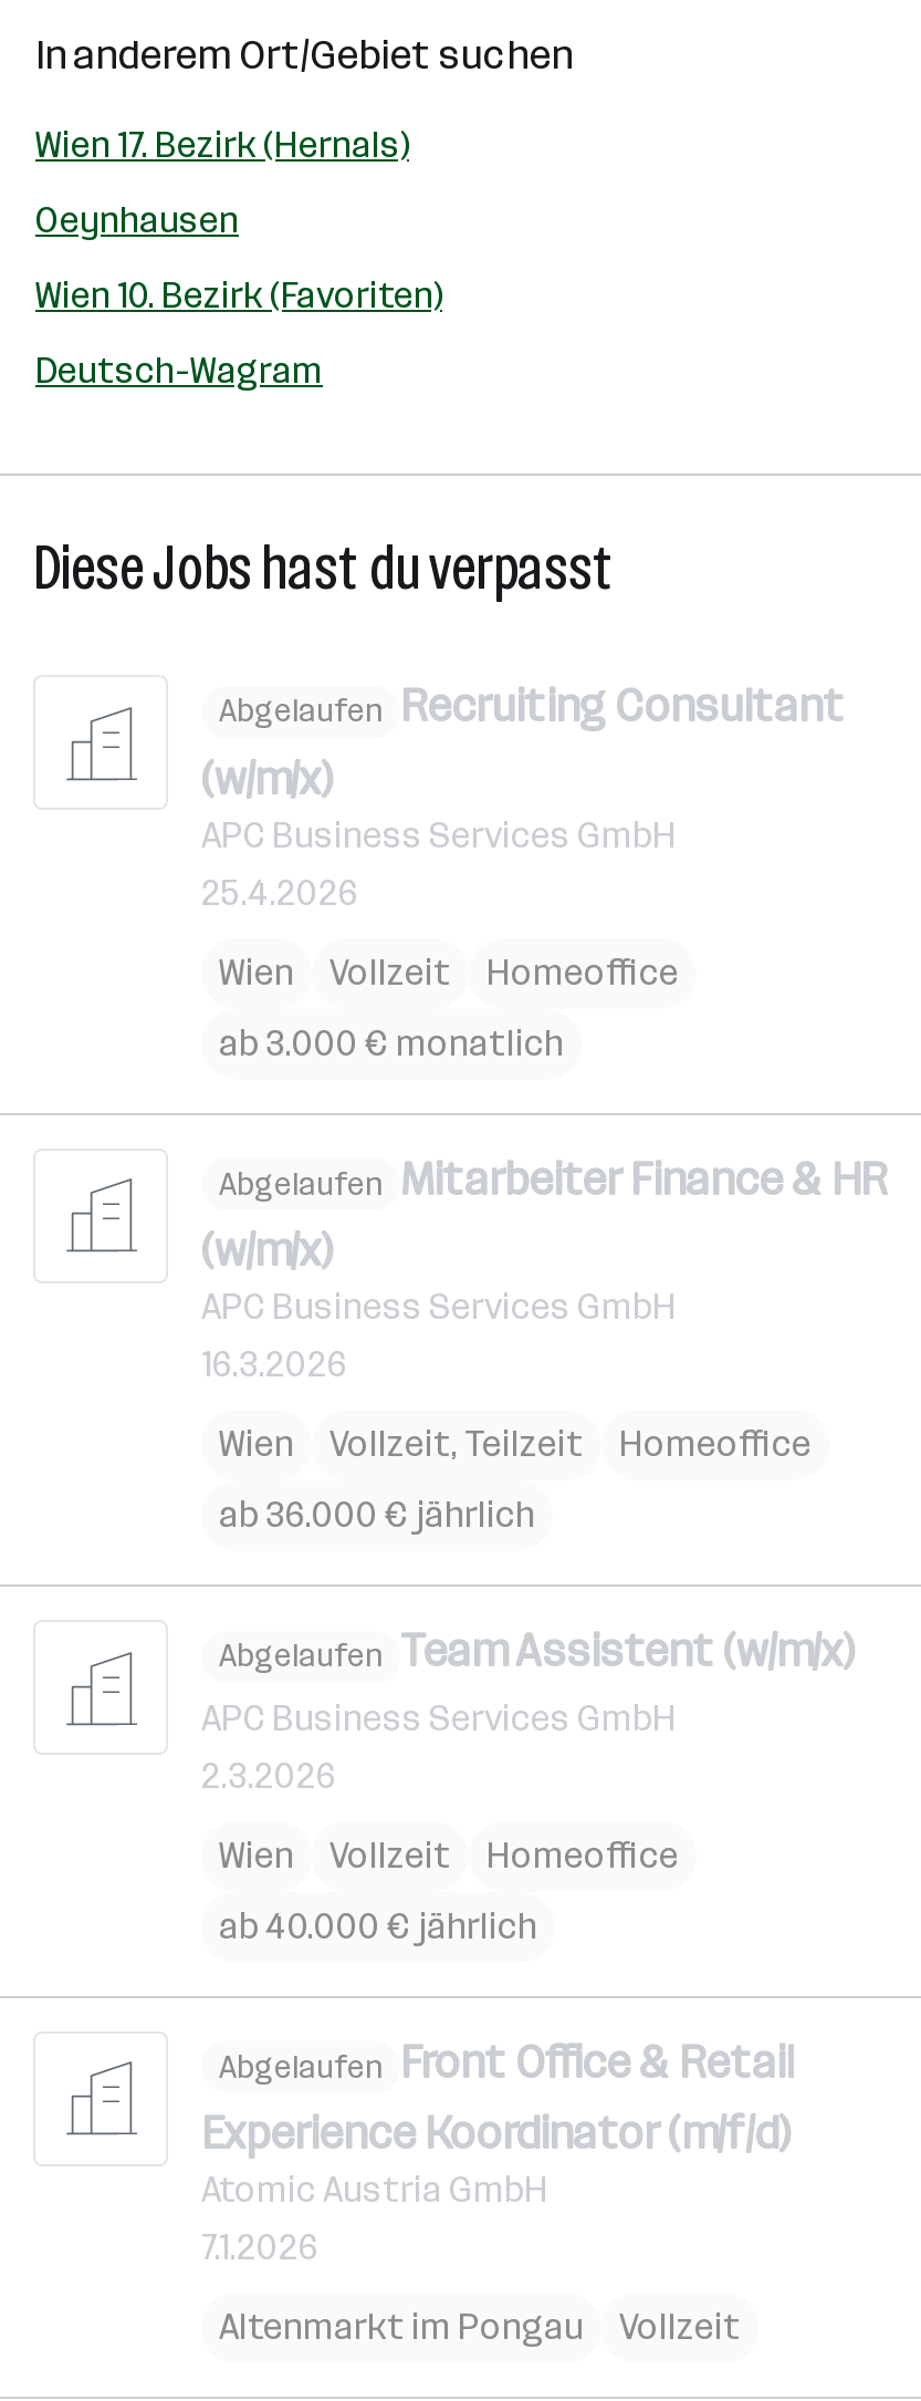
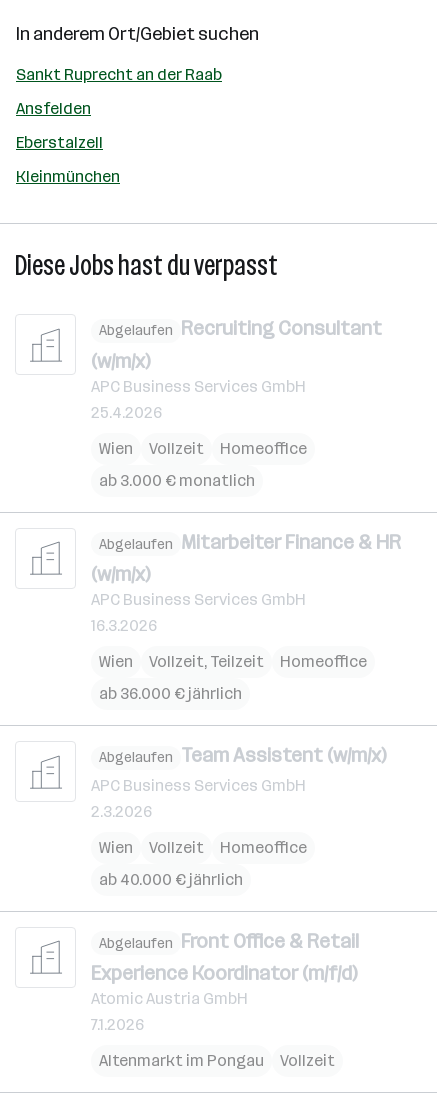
- Wien 17. Bezirk (Hernals)
+ Sankt Ruprecht an der Raab

- Oeynhausen
+ Ansfelden

- Wien 10. Bezirk (Favoriten)
+ Eberstalzell

- Deutsch-Wagram
+ Kleinmünchen
